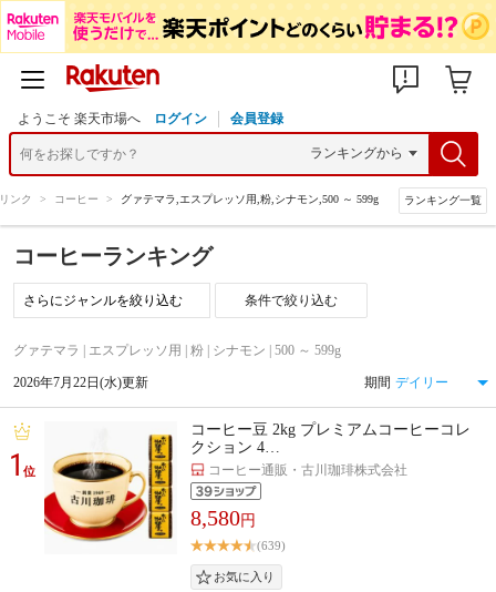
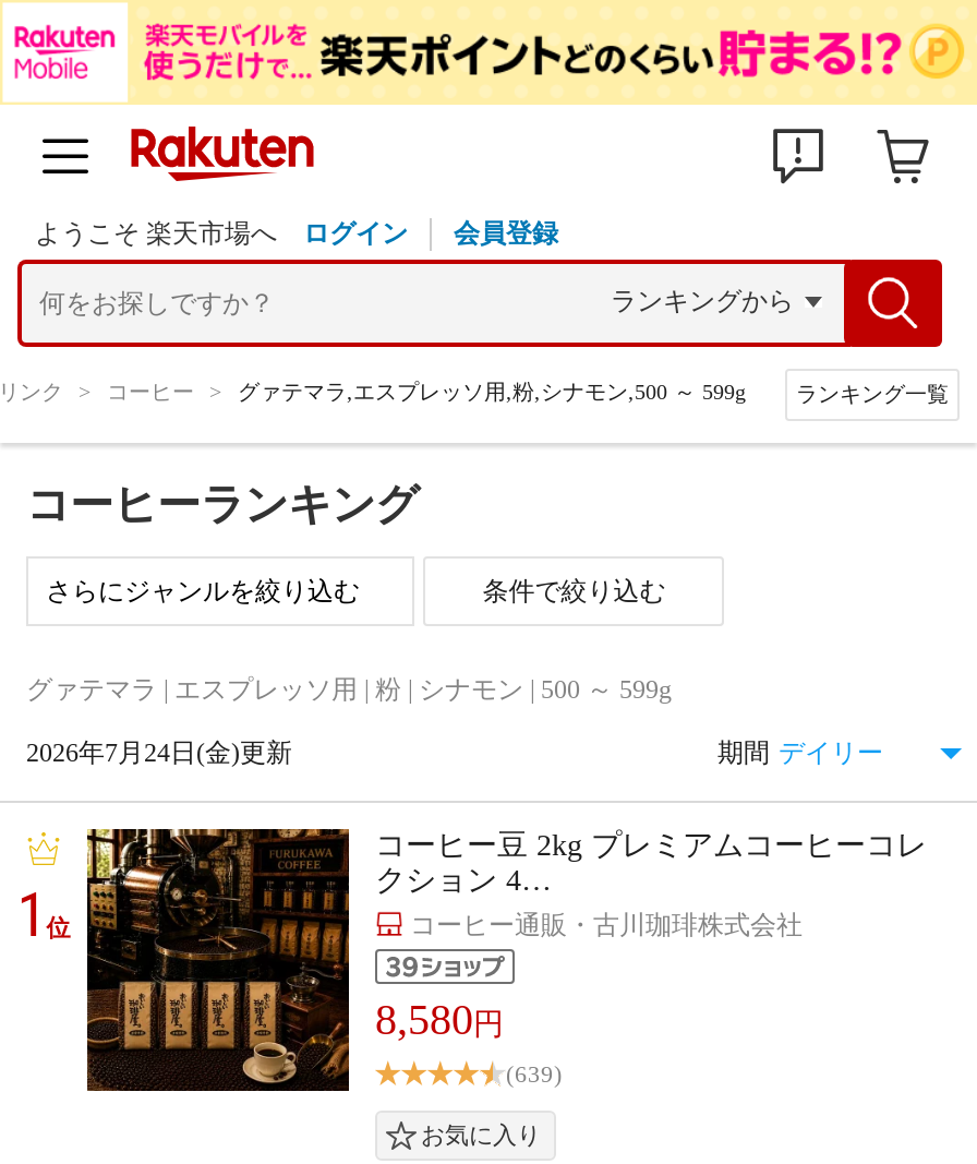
- 2026年7月22日(水)更新
+ 2026年7月24日(金)更新

- [image]
+ [image]
